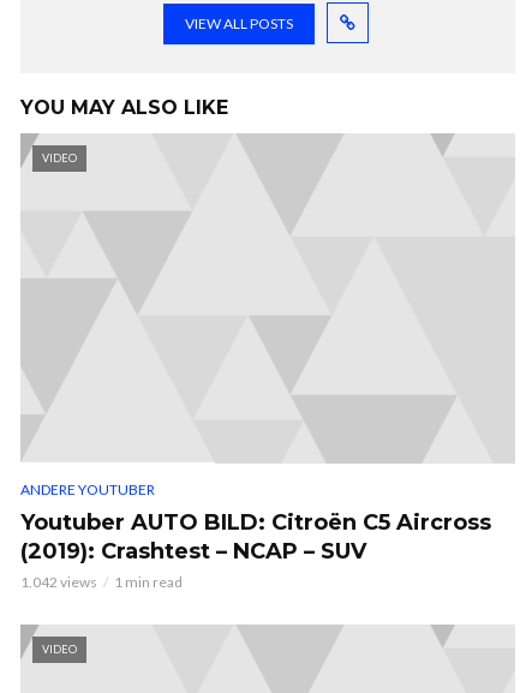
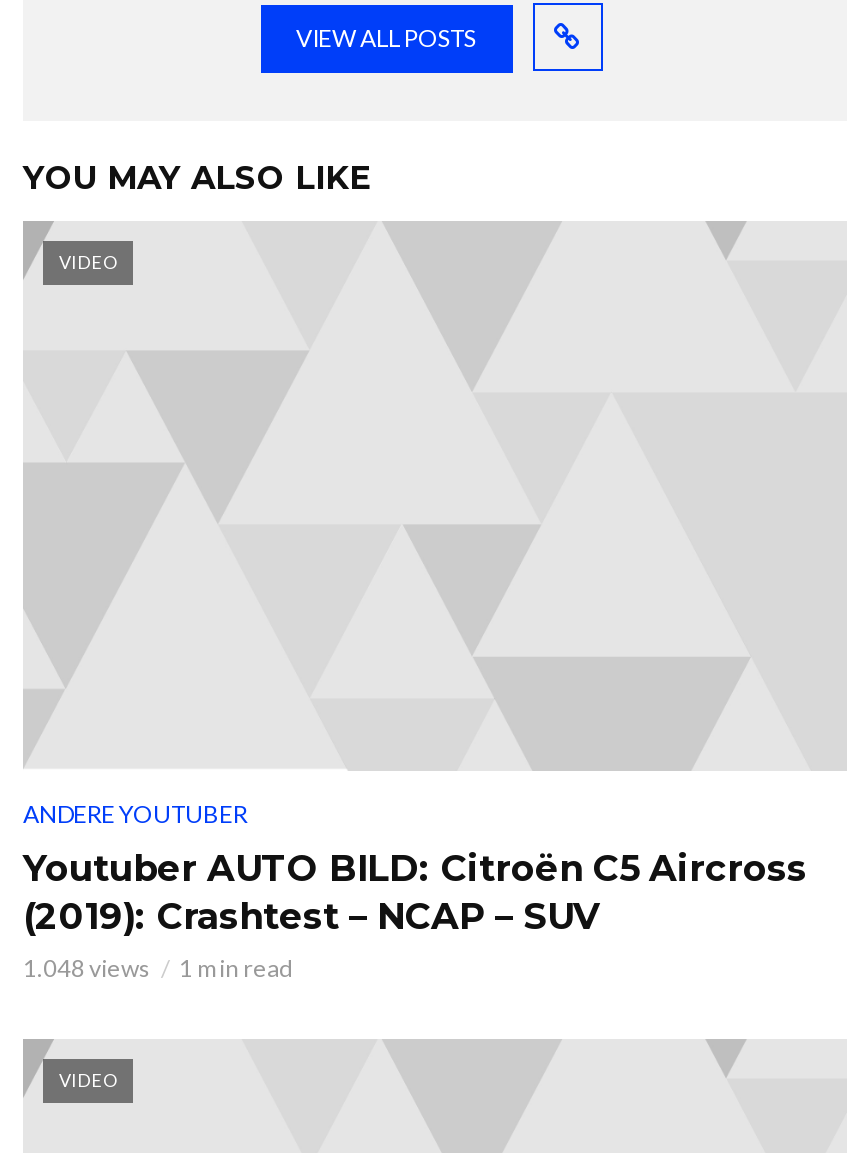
- 1.042 views 1 min read
+ 1.048 views 1 min read
